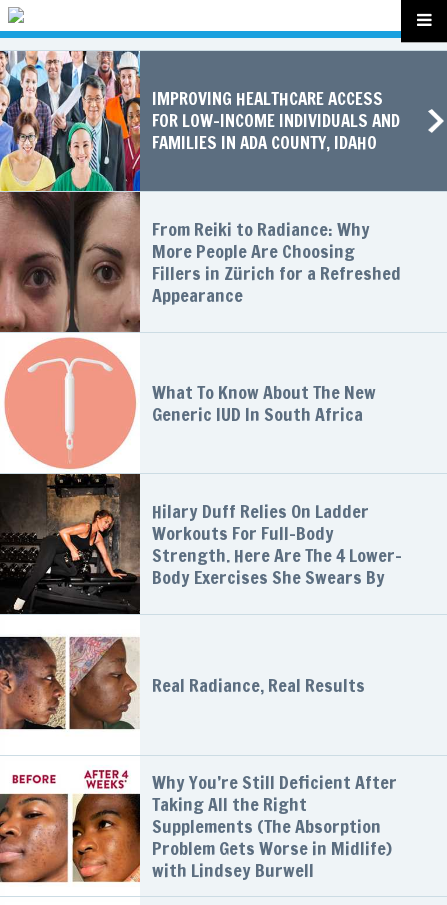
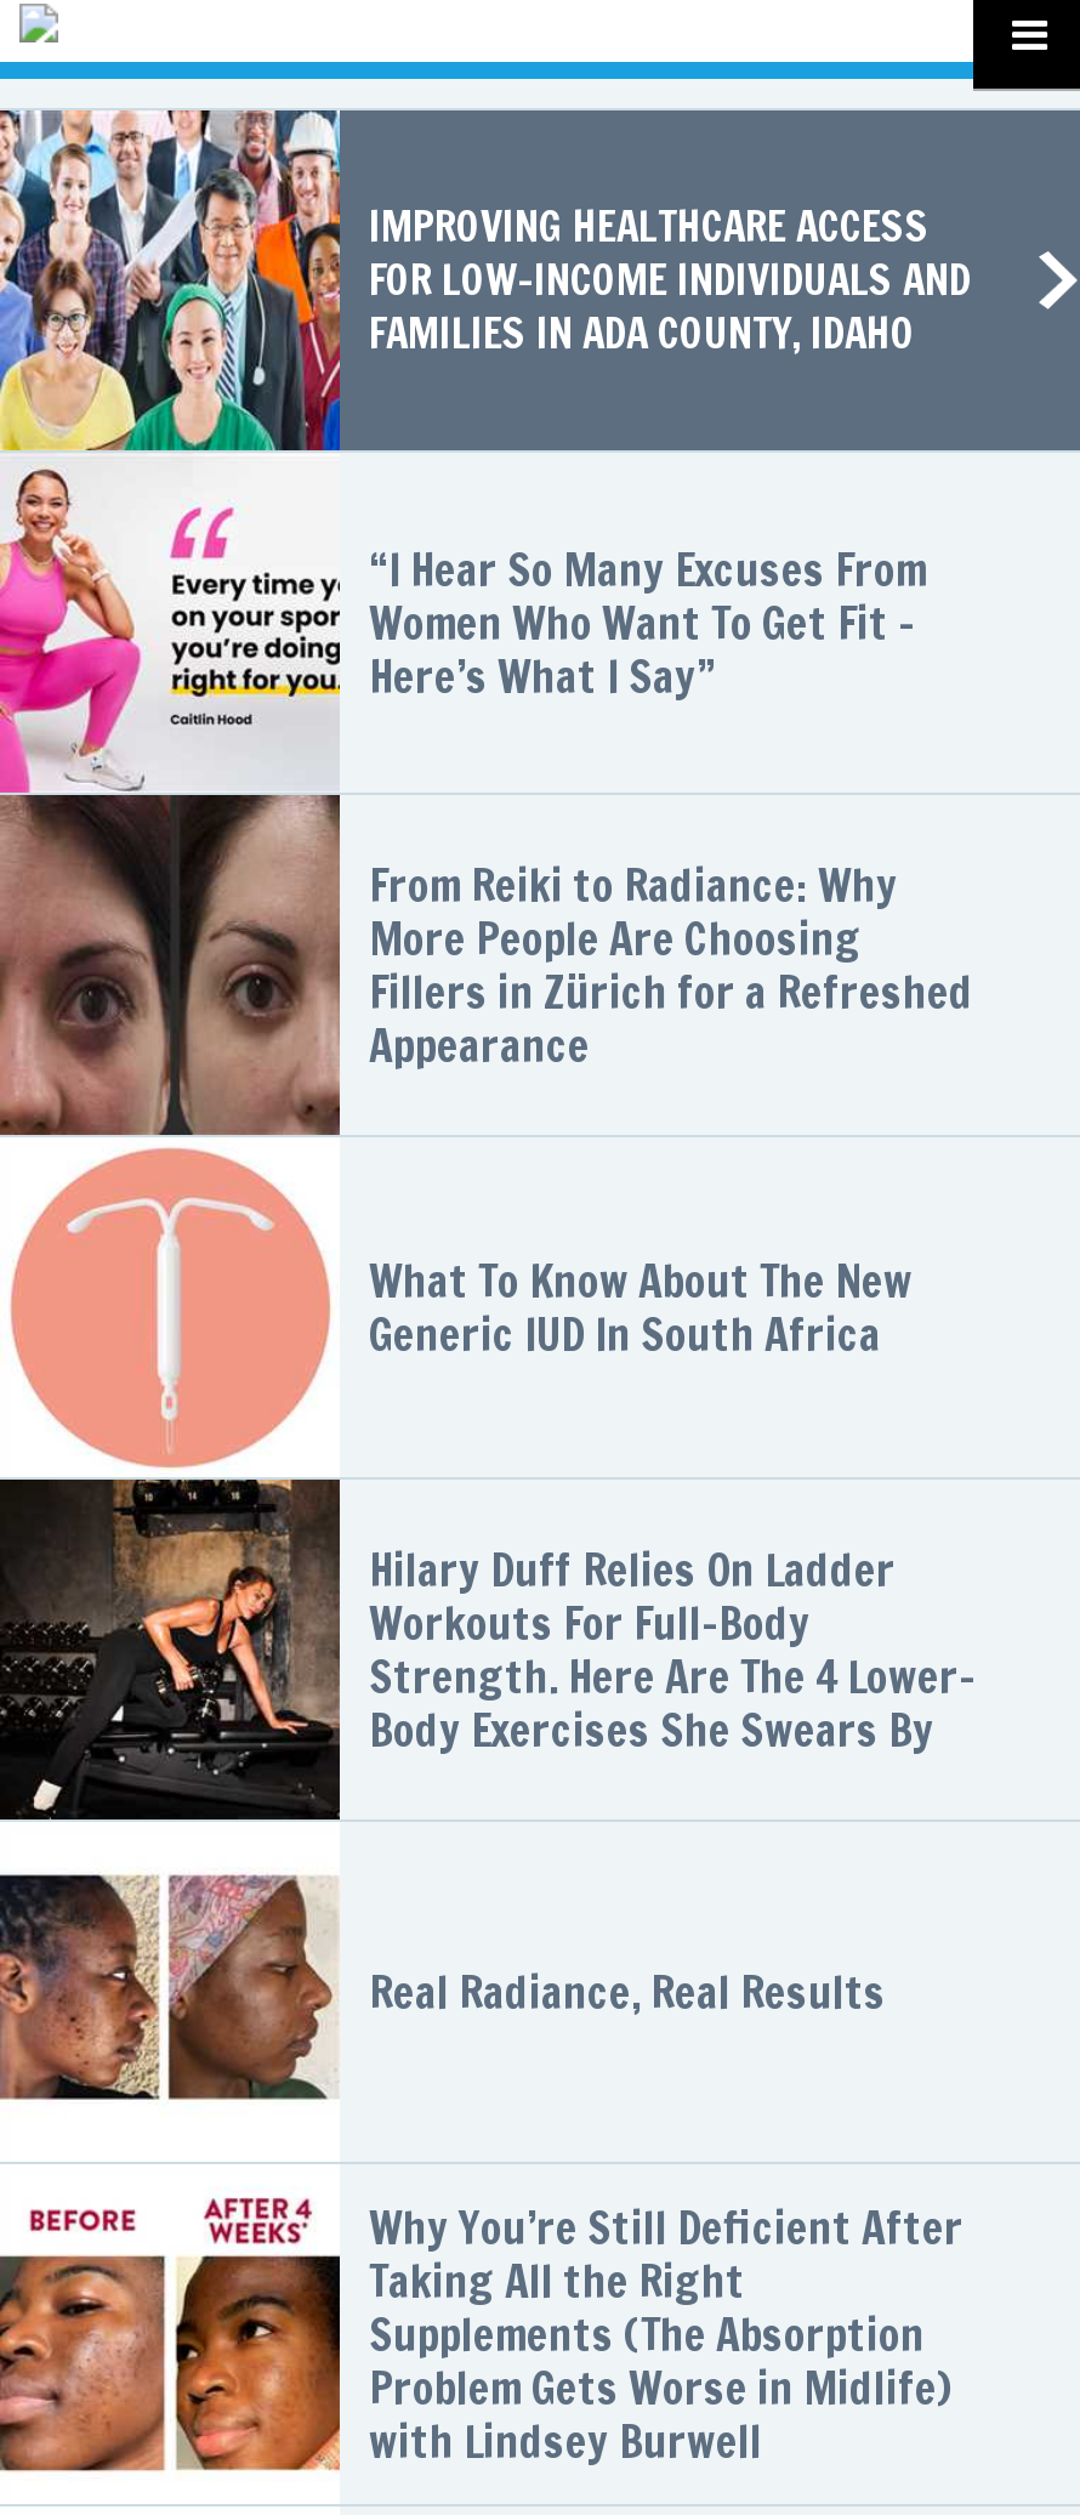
+ [image]
+ “I Hear So Many Excuses From
+ Women Who Want To Get Fit –
+ Here’s What I Say”
